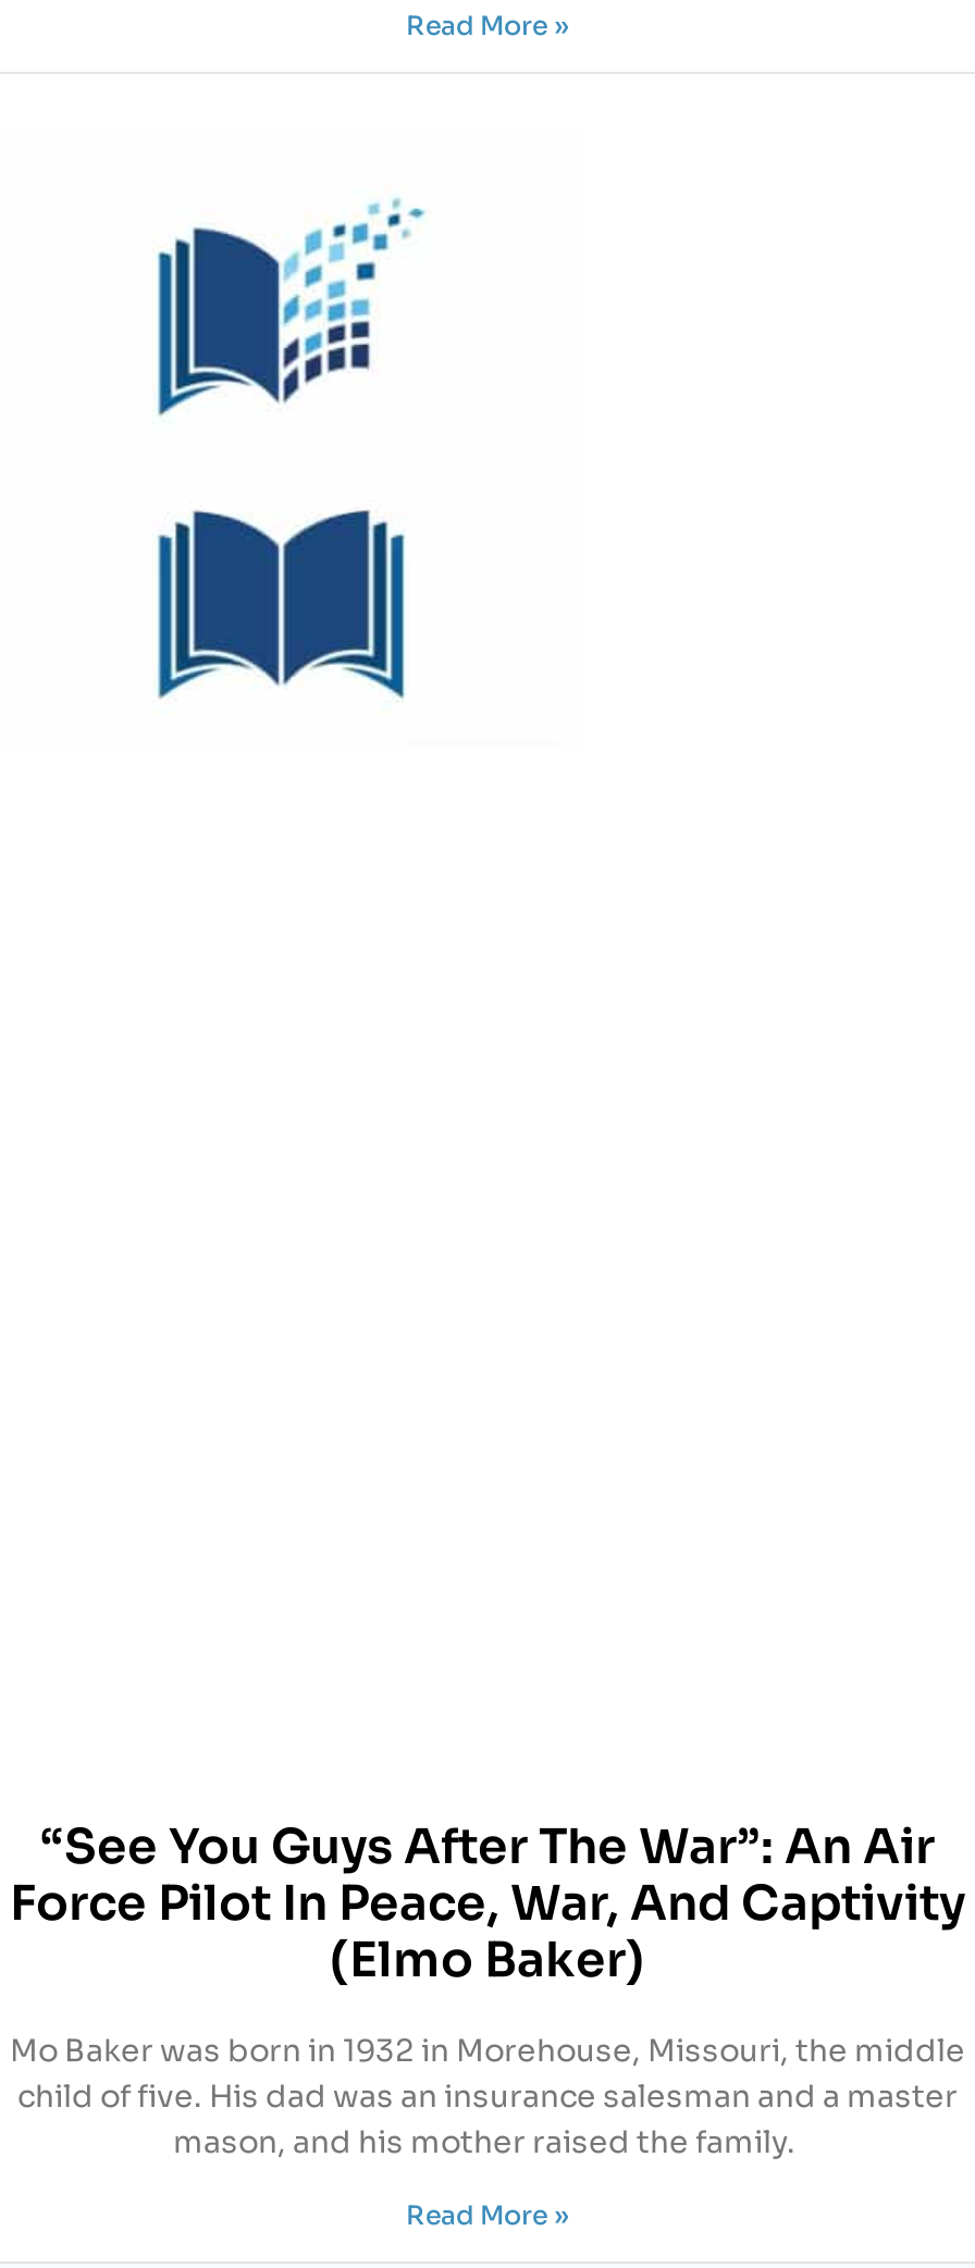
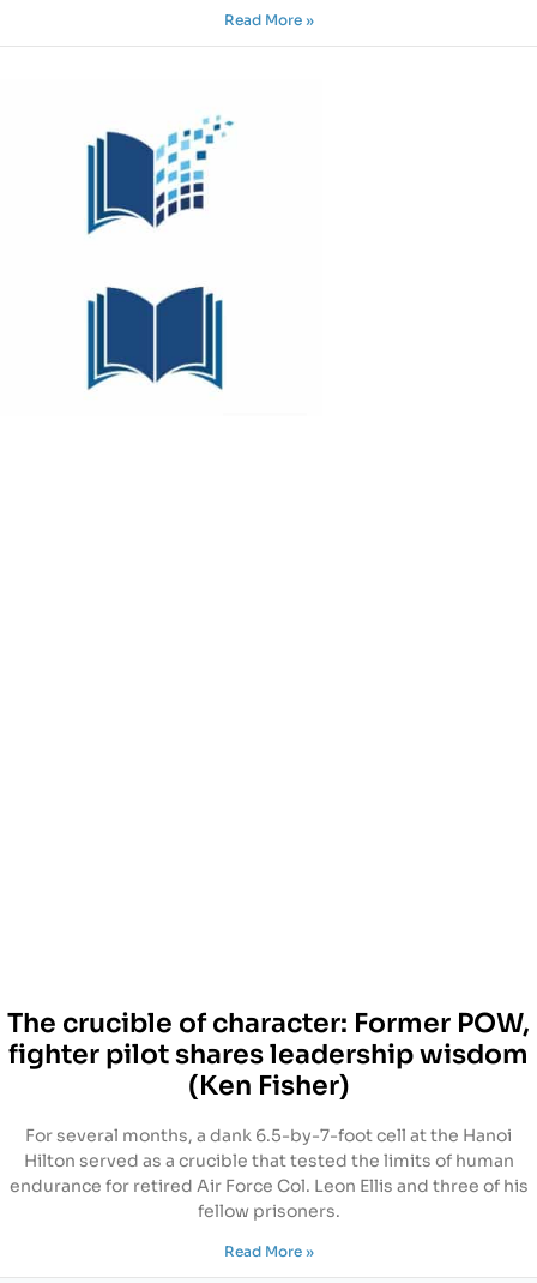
- “See You Guys After The War”: An Air
- Force Pilot In Peace, War, And Captivity
- (Elmo Baker)
+ The crucible of character: Former POW,
+ fighter pilot shares leadership wisdom
+ (Ken Fisher)

- Mo Baker was born in 1932 in Morehouse, Missouri, the middle
- child of five. His dad was an insurance salesman and a master
- mason, and his mother raised the family.
+ For several months, a dank 6.5-by-7-foot cell at the Hanoi
+ Hilton served as a crucible that tested the limits of human
+ endurance for retired Air Force Col. Leon Ellis and three of his
+ fellow prisoners.
